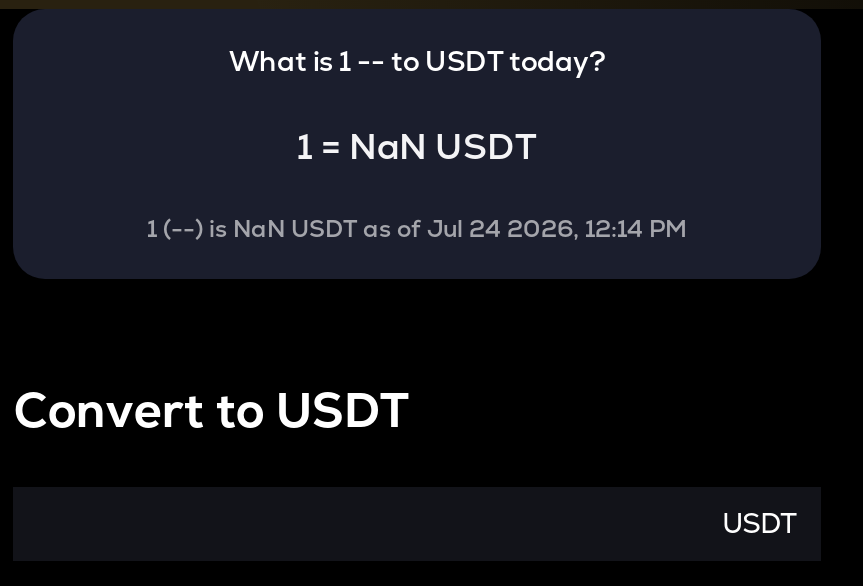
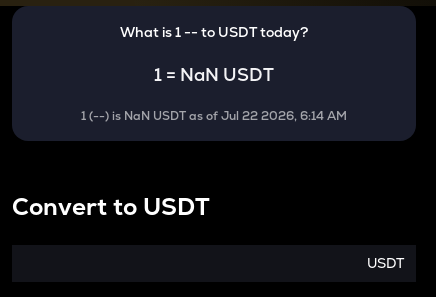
- 1 (--) is NaN USDT as of Jul 24 2026, 12:14 PM
+ 1 (--) is NaN USDT as of Jul 22 2026, 6:14 AM
